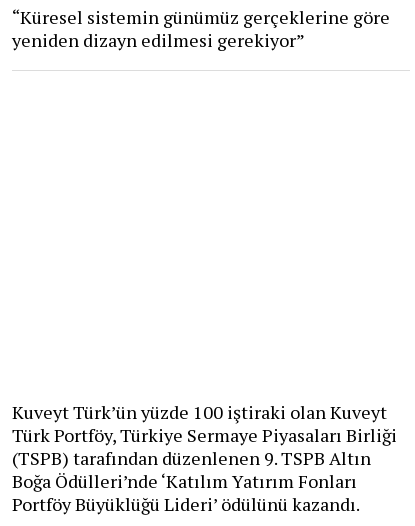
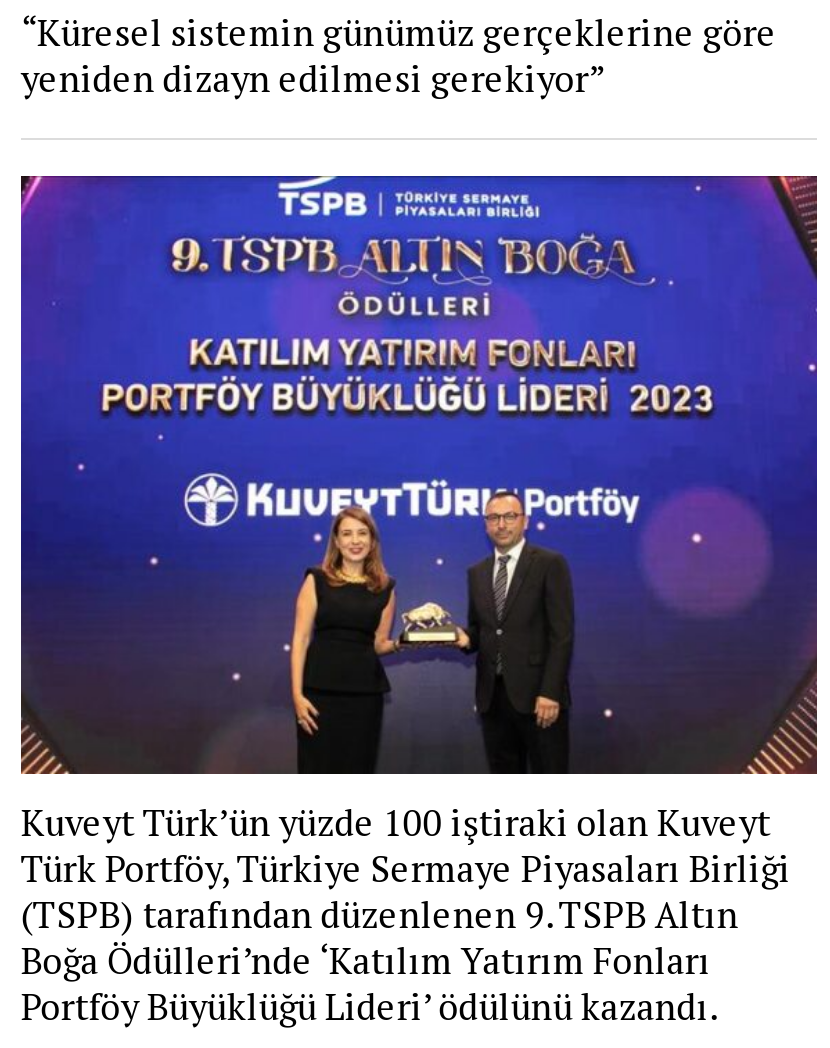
+ [image]
